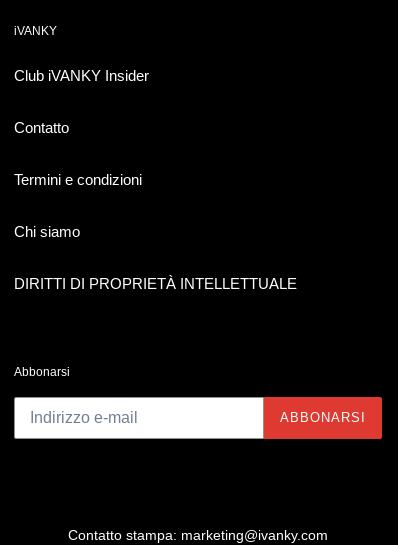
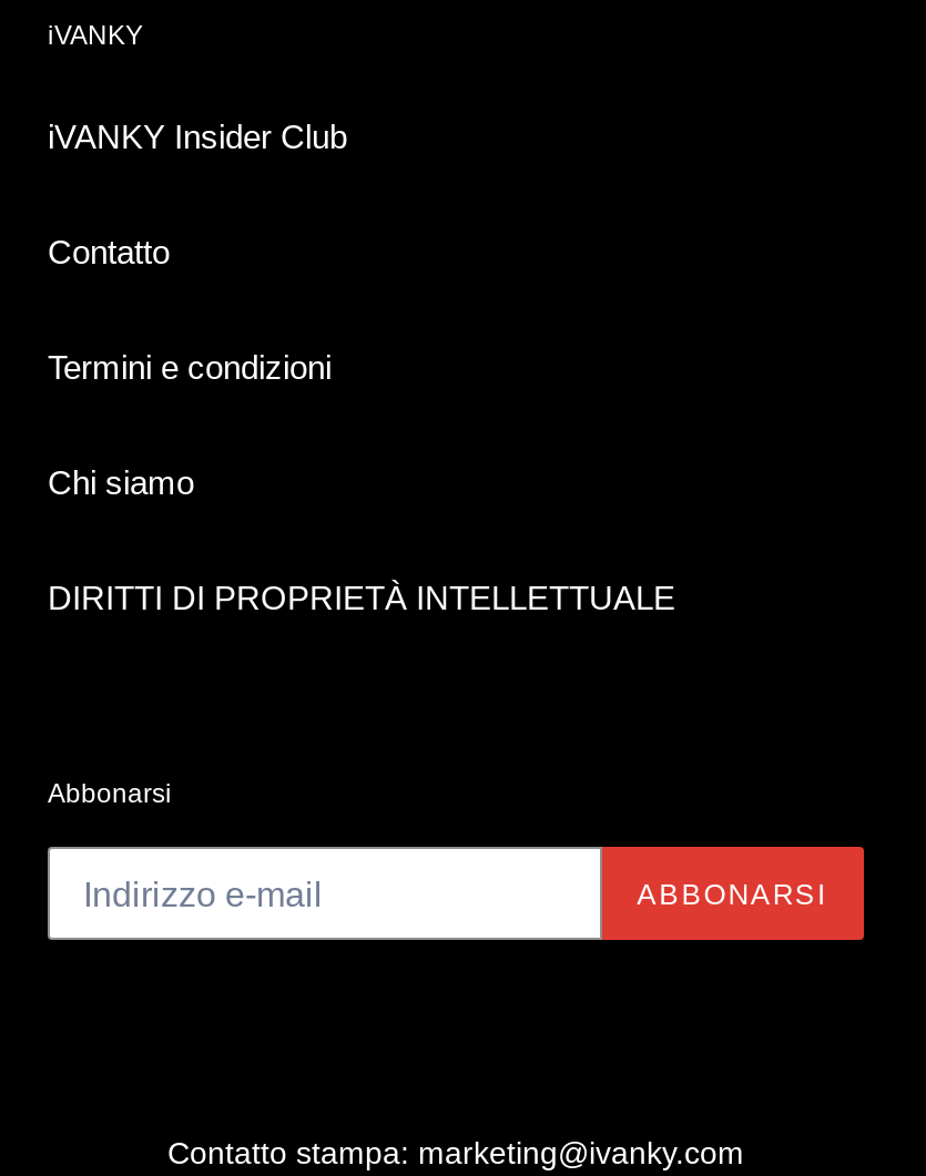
- Club iVANKY Insider
+ iVANKY Insider Club
